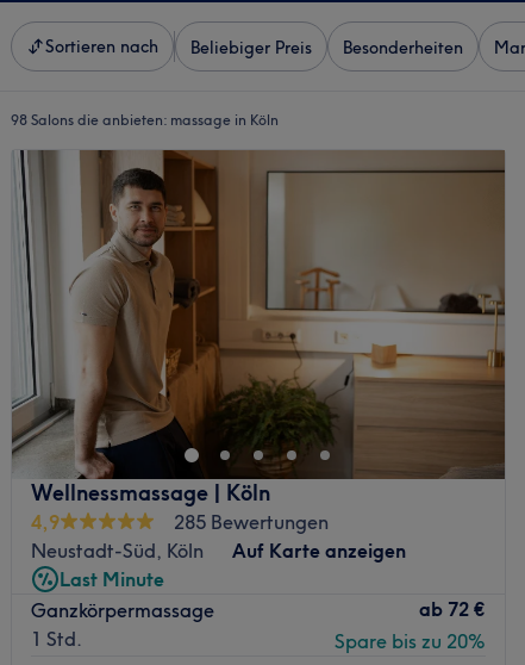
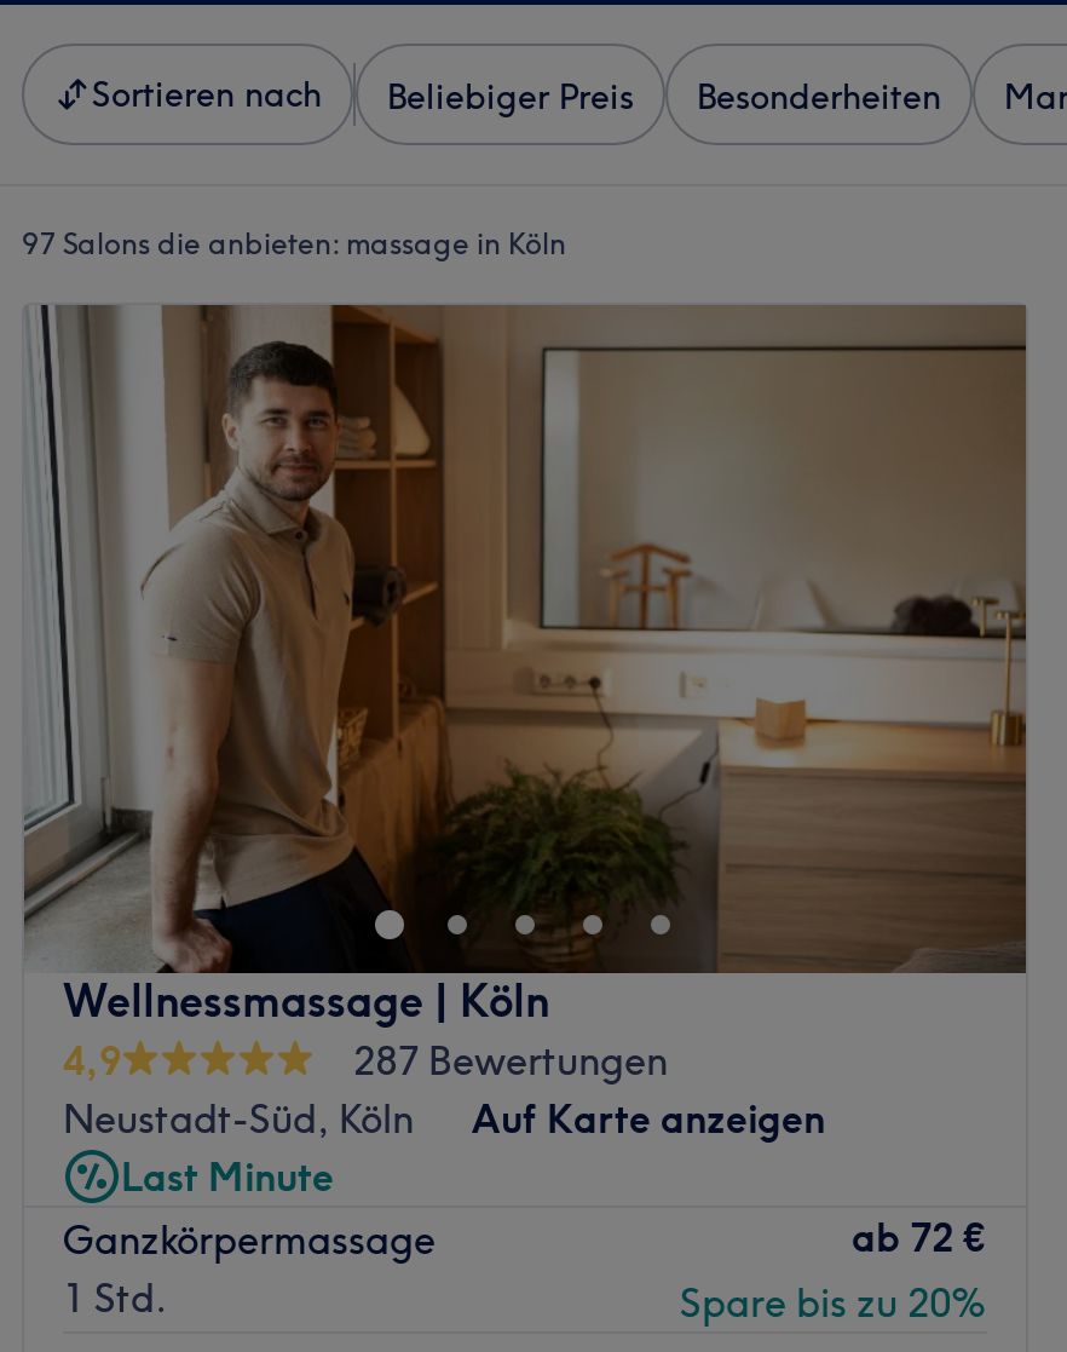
- 98 Salons die anbieten: massage in Köln
+ 97 Salons die anbieten: massage in Köln

- 285 Bewertungen
+ 287 Bewertungen
